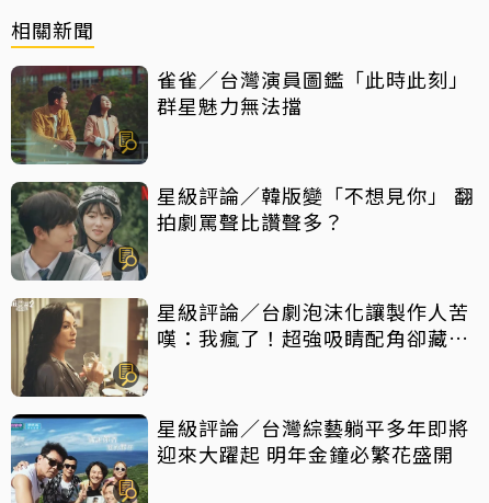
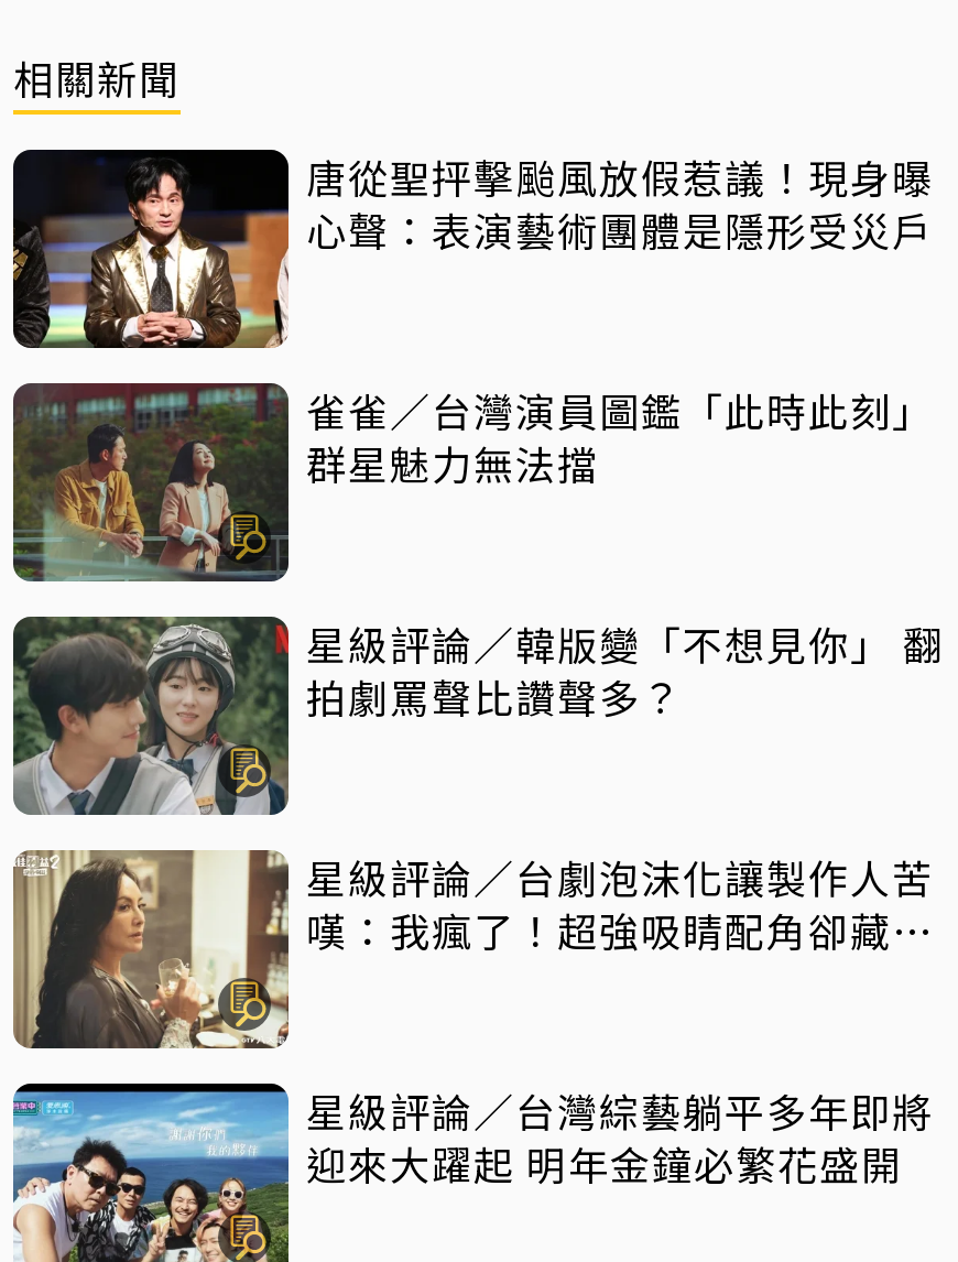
+ [image]
+ 唐從聖抨擊颱風放假惹議！現身曝
+ 心聲：表演藝術團體是隱形受災戶
